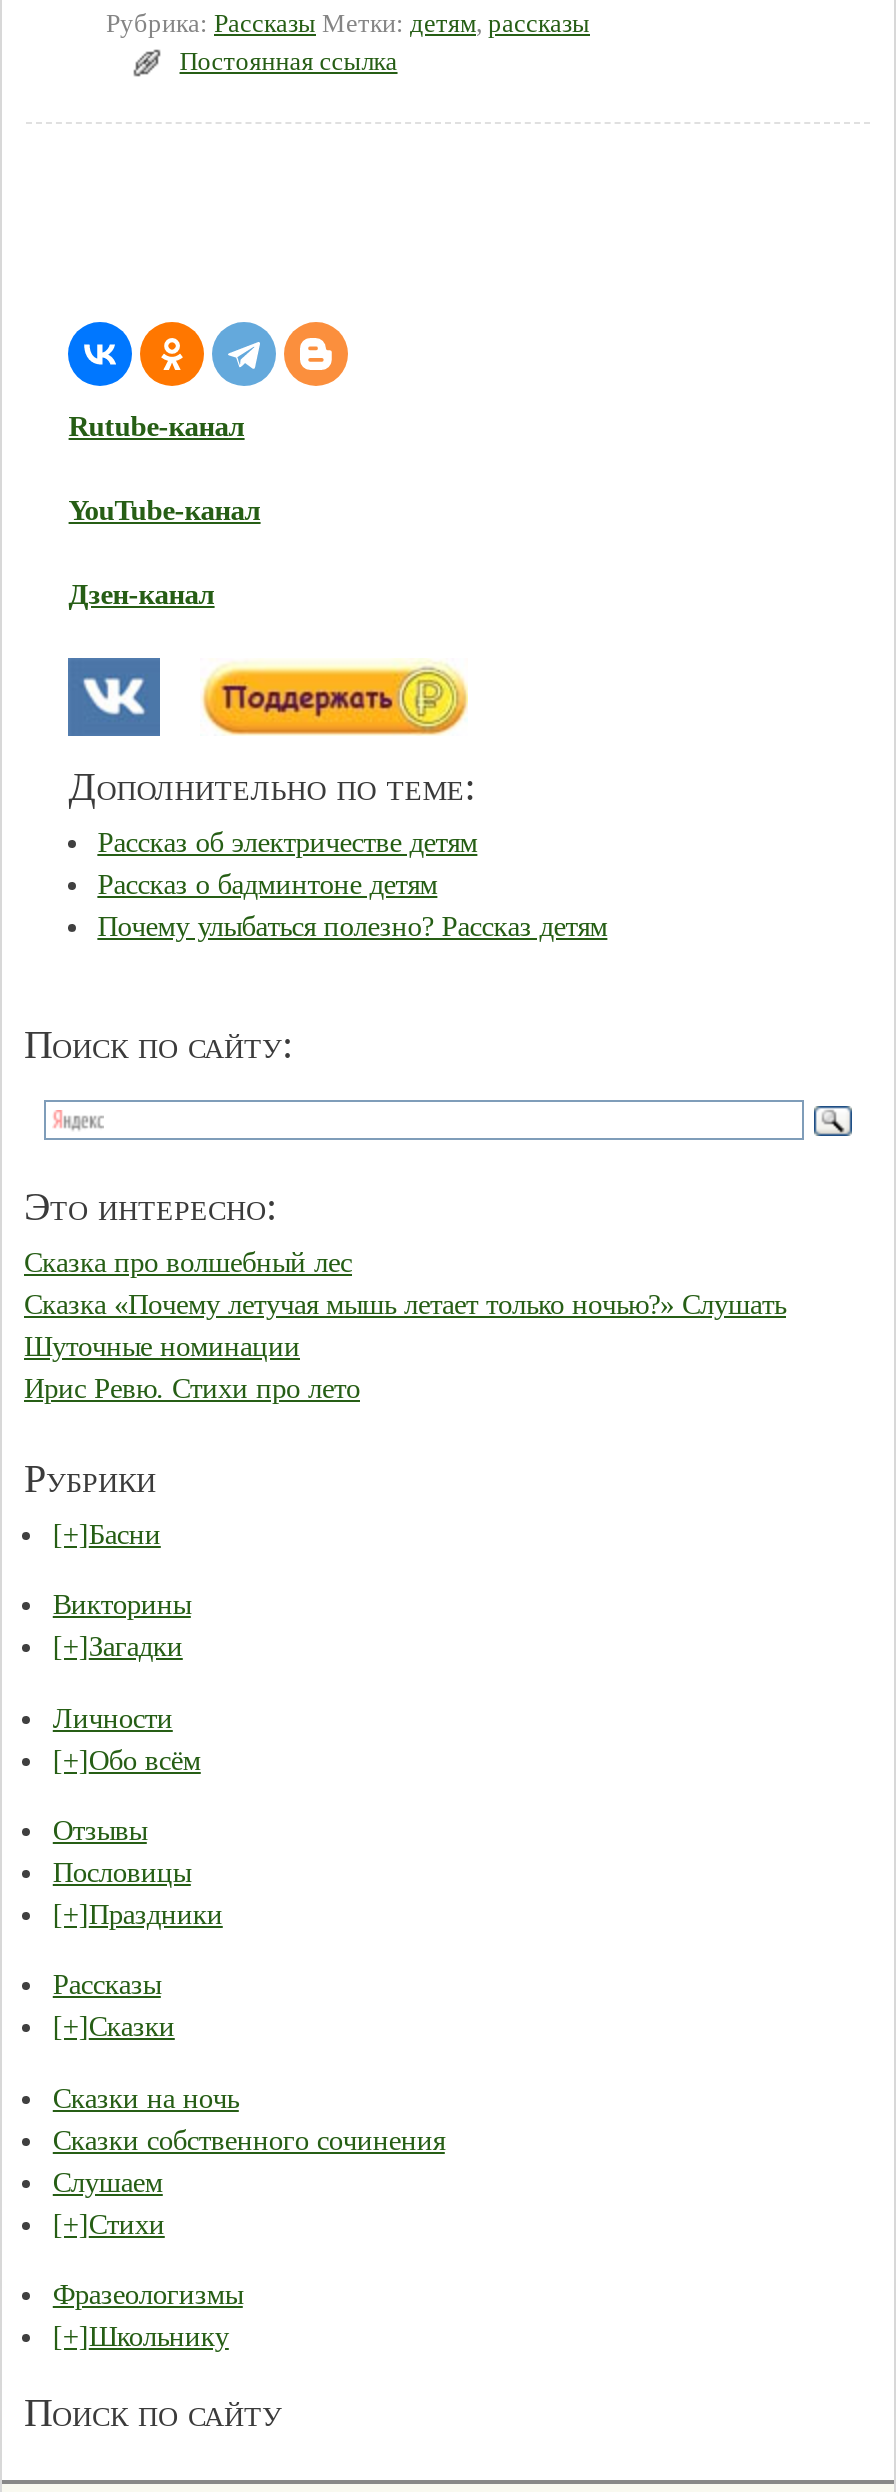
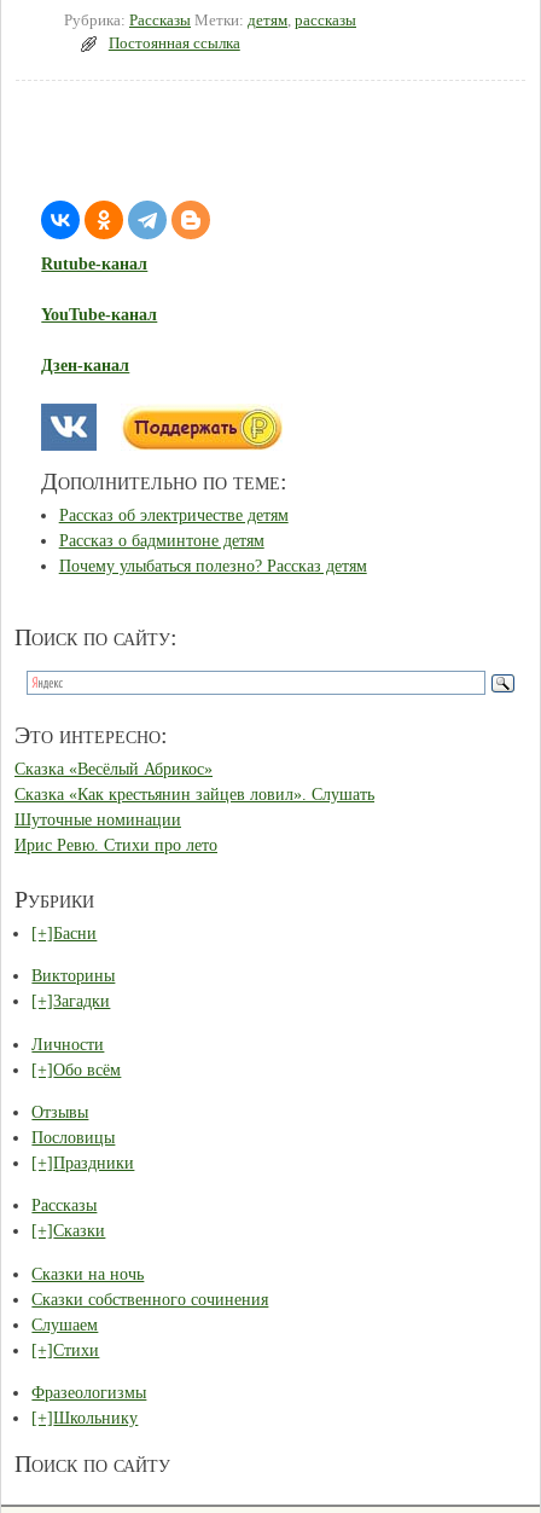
- Сказка про волшебный лес
- Сказка «Почему летучая мышь летает только ночью?» Слушать
+ Сказка «Весёлый Абрикос»
+ Сказка «Как крестьянин зайцев ловил». Слушать
